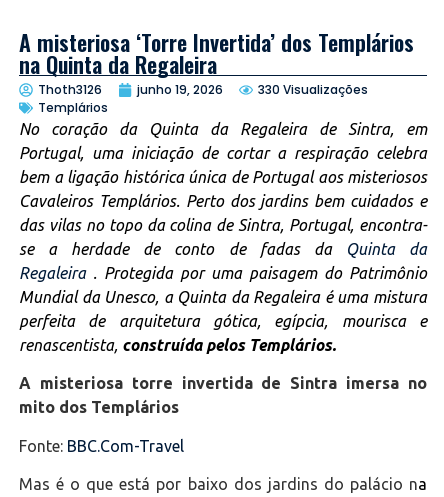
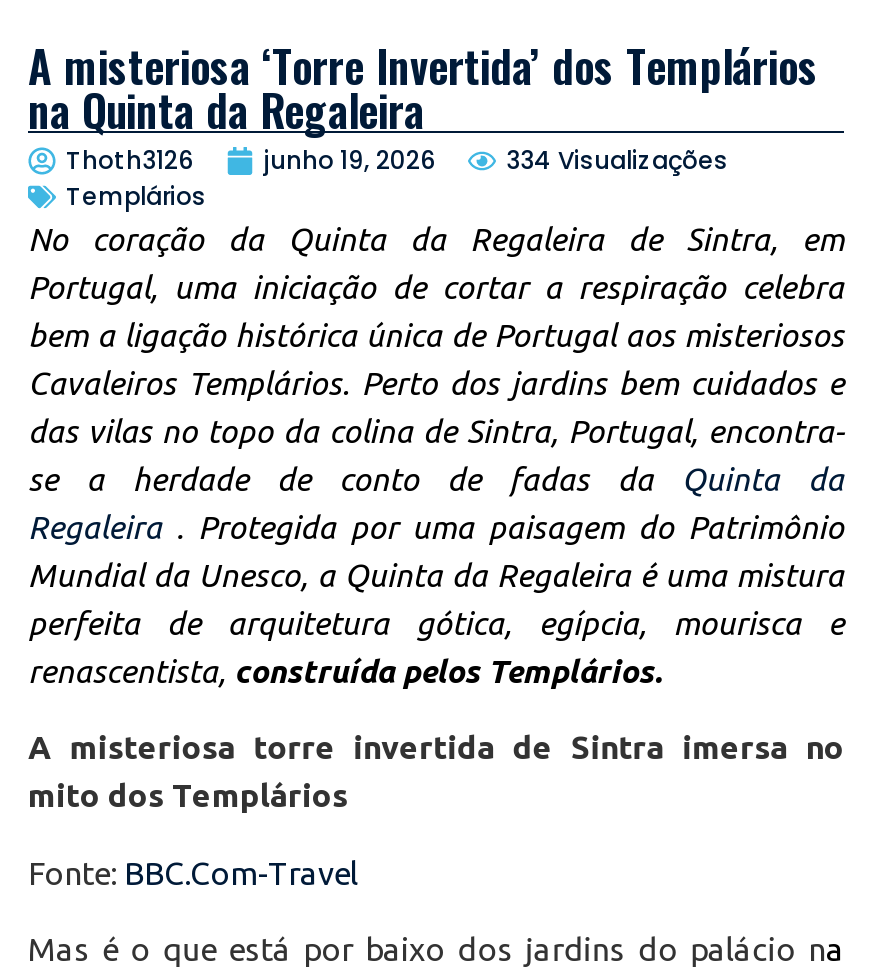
- 330 Visualizações
+ 334 Visualizações
